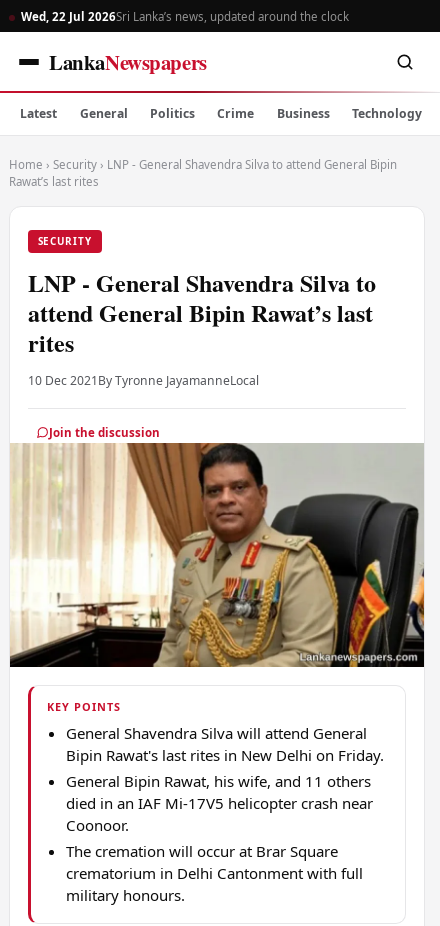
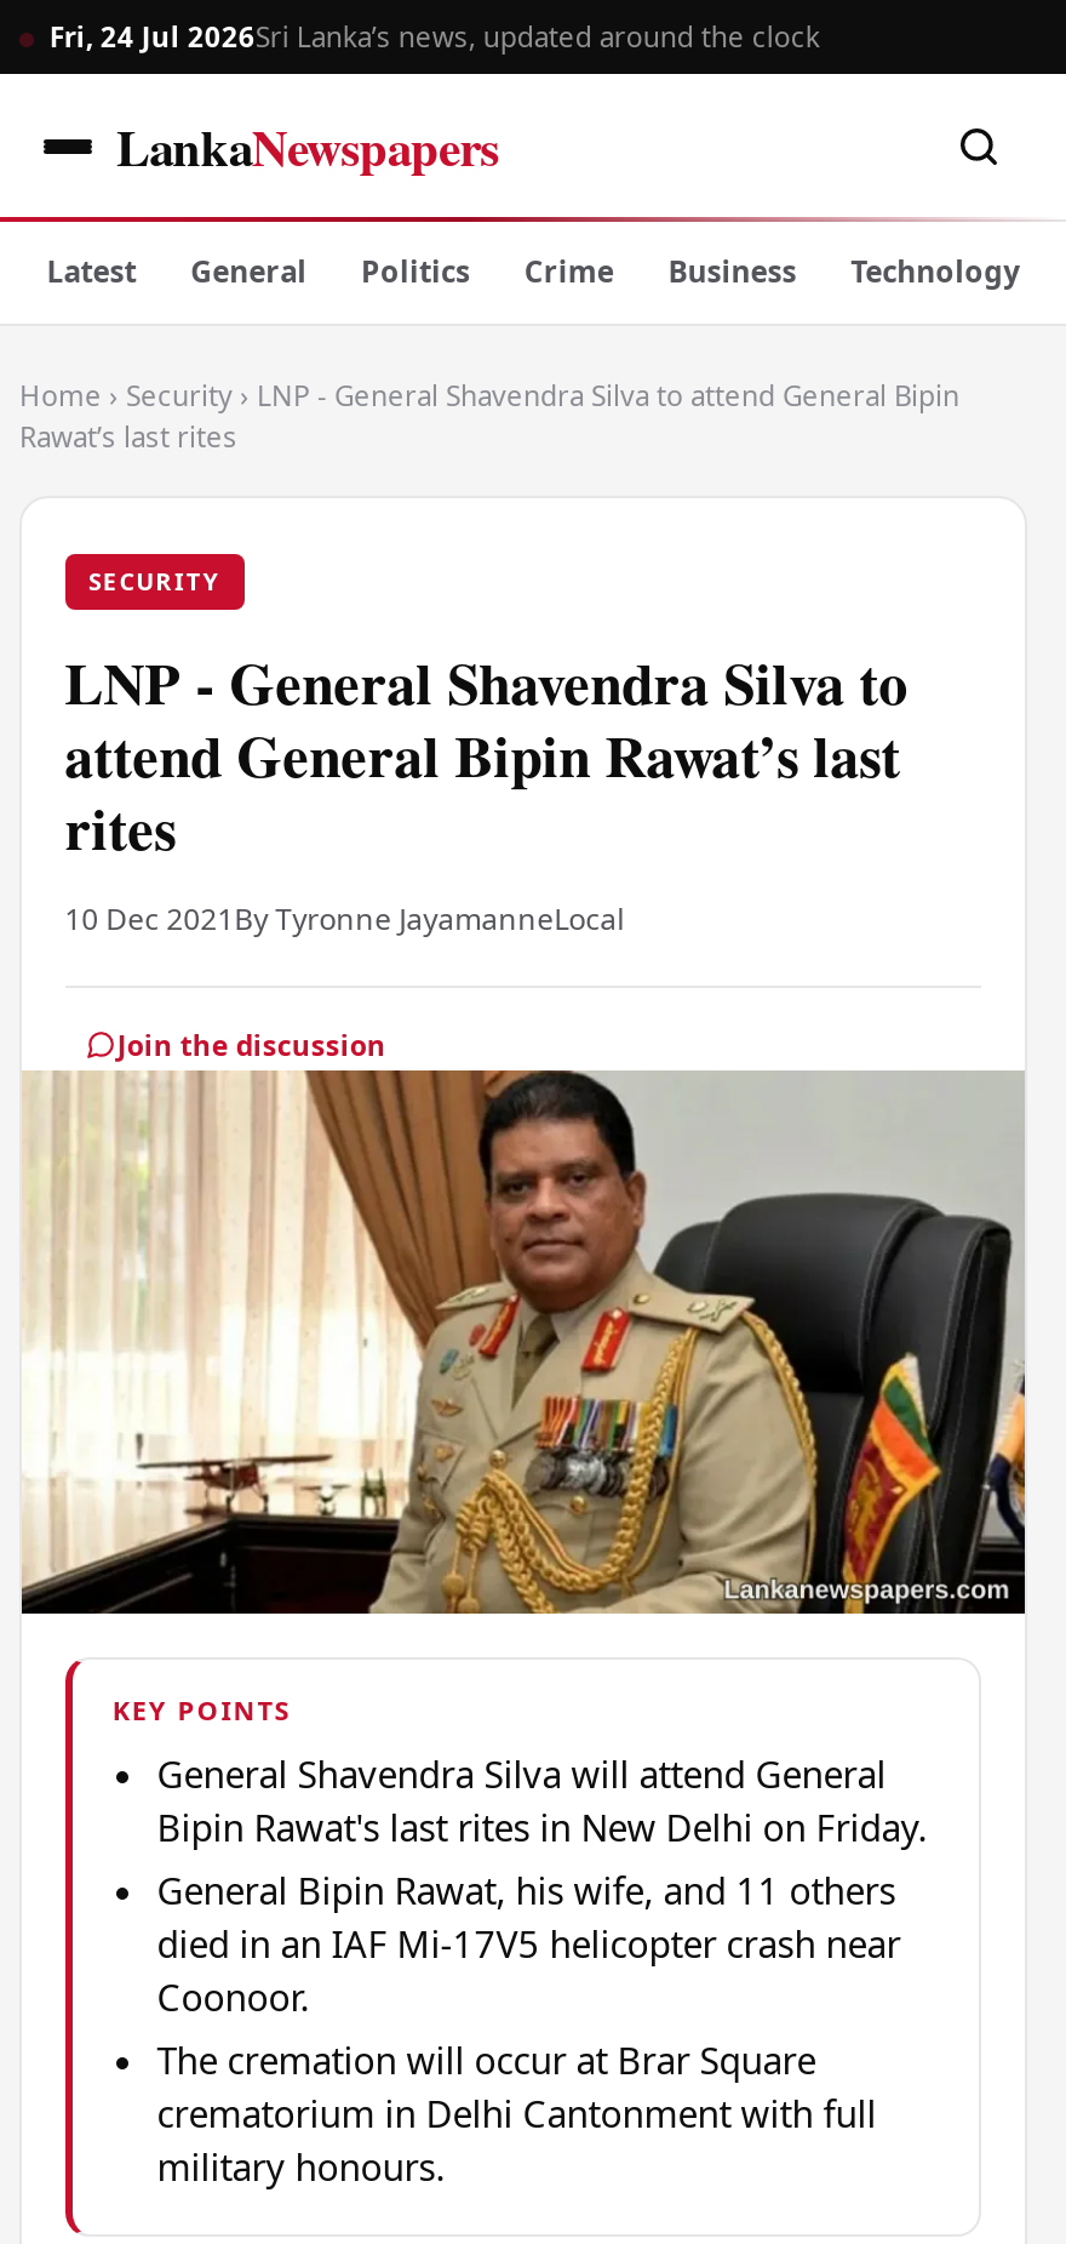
- Wed, 22 Jul 2026Sri Lanka’s news, updated around the clock
+ Fri, 24 Jul 2026Sri Lanka’s news, updated around the clock
